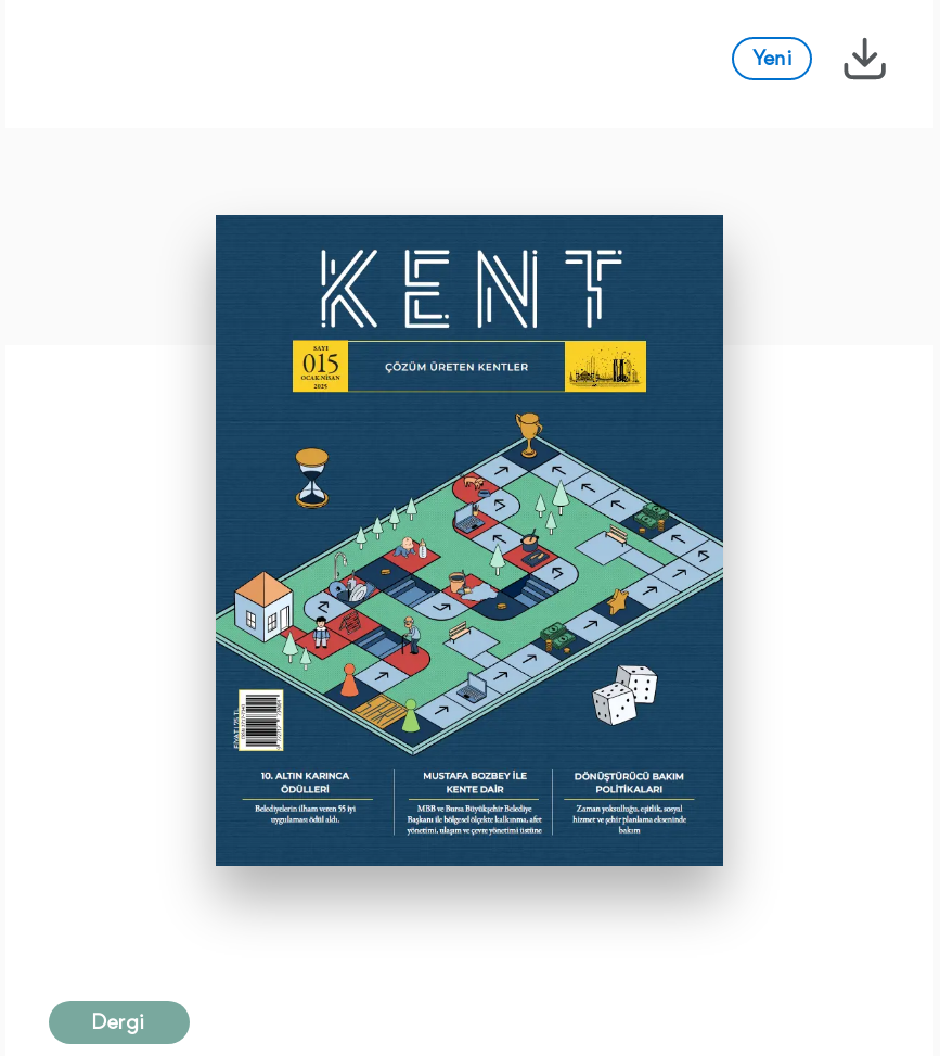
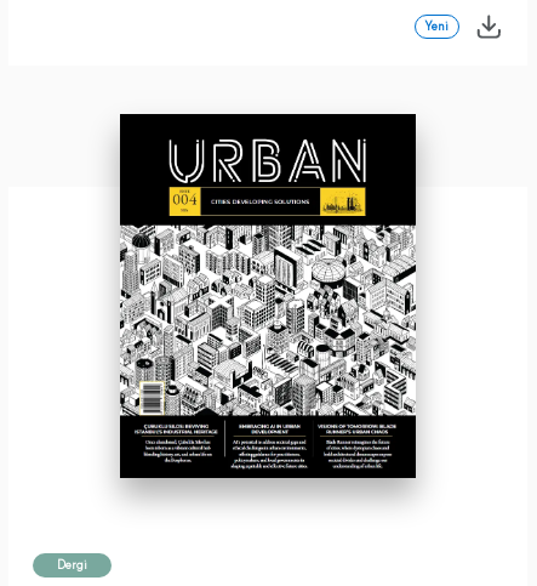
- [image]
+ [image]
